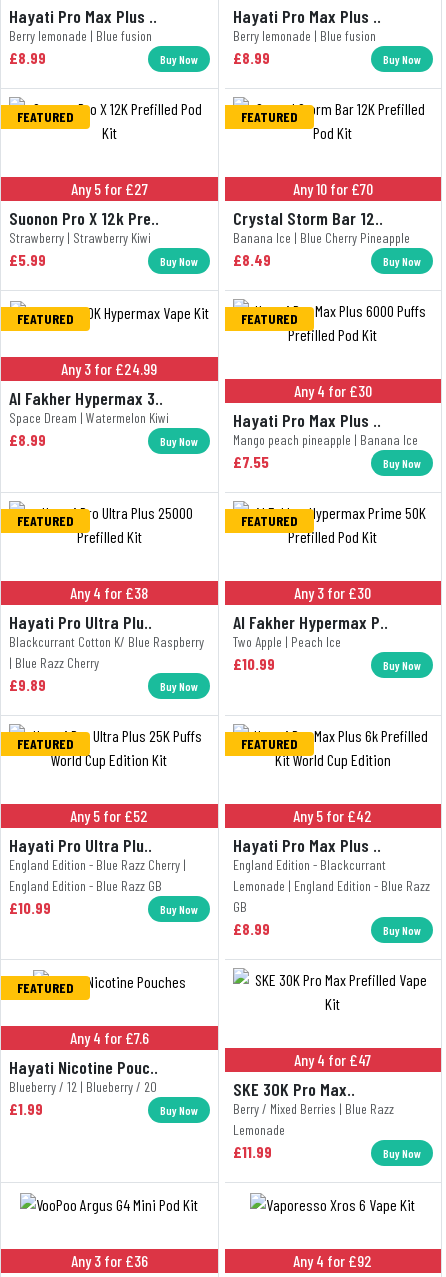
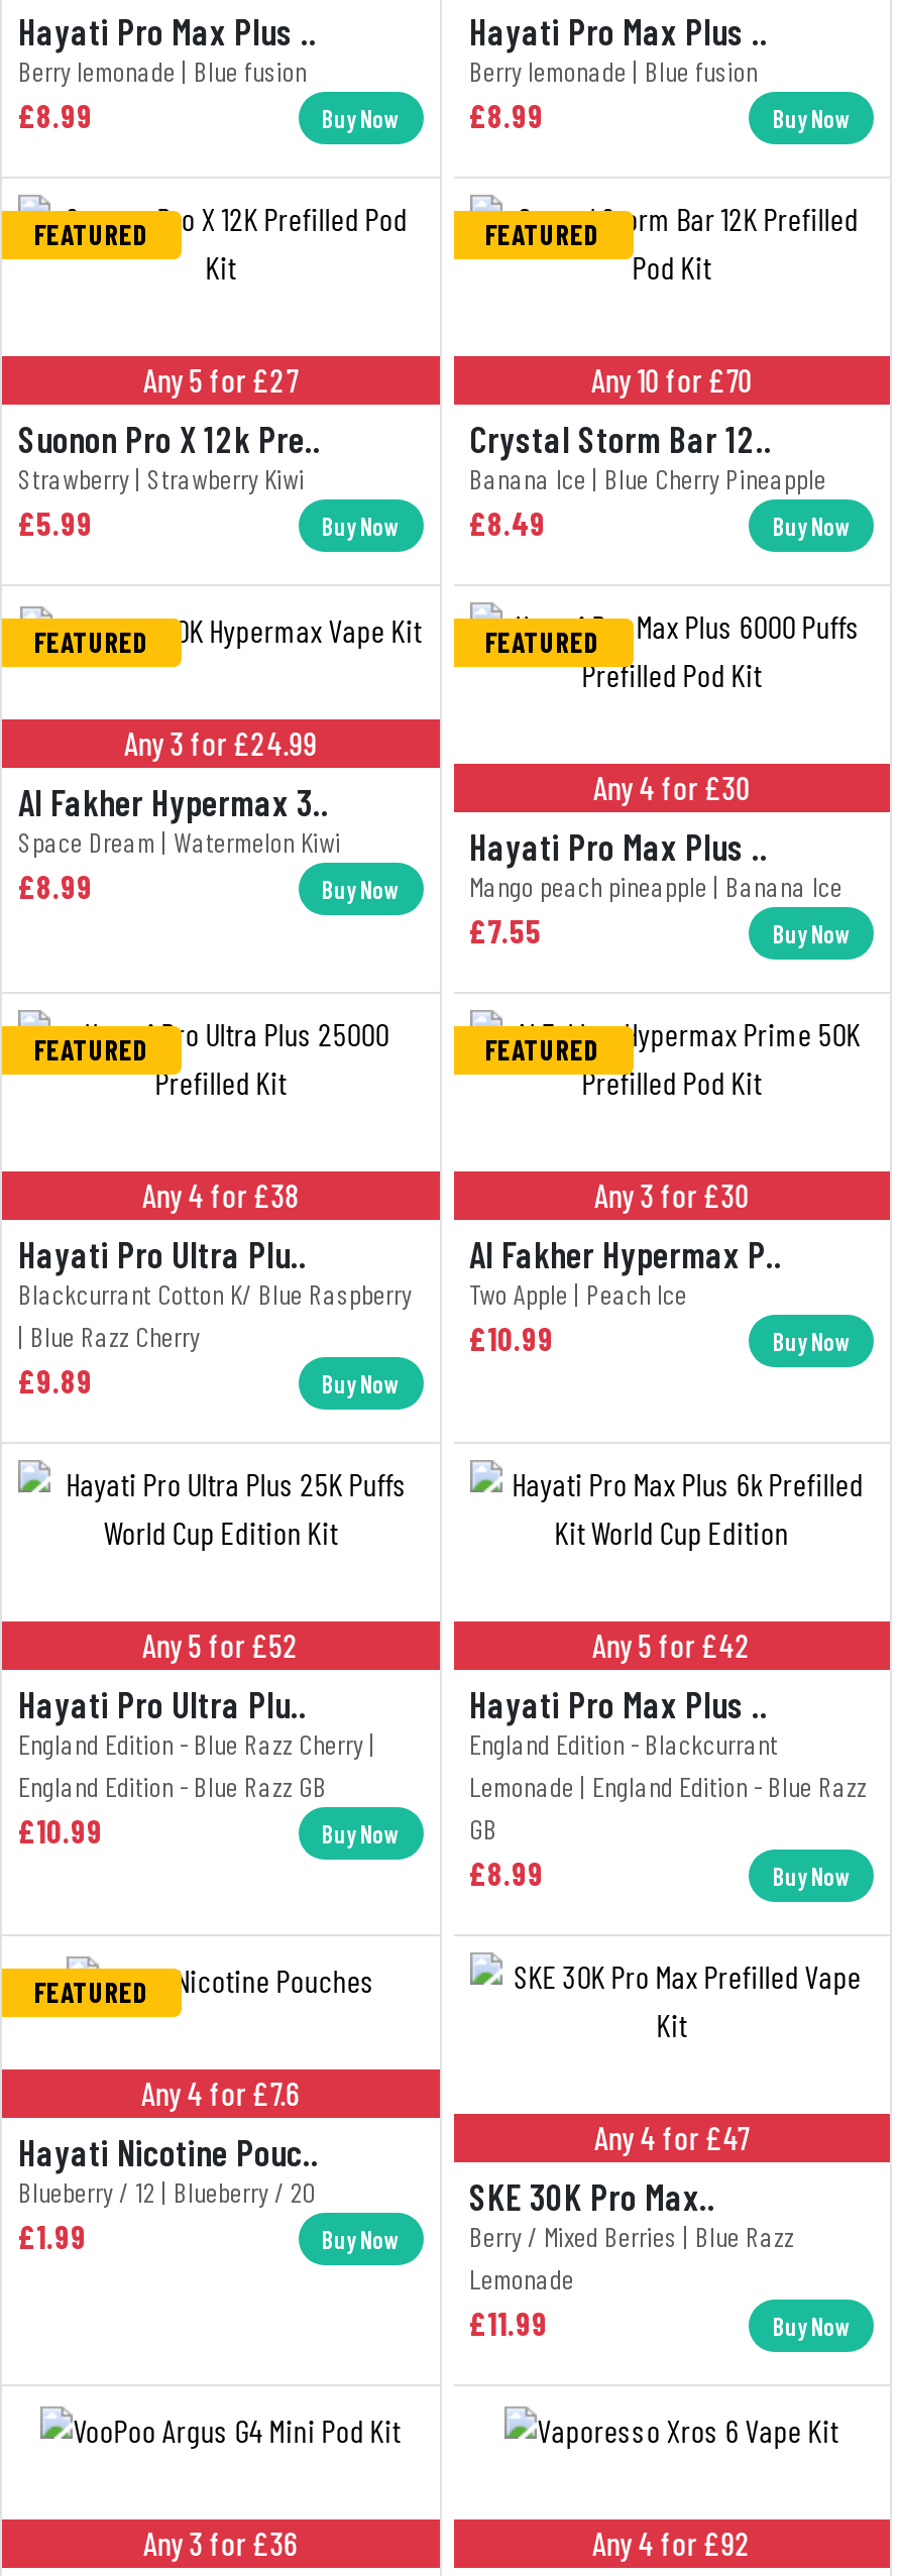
- FEATURED

- FEATURED
